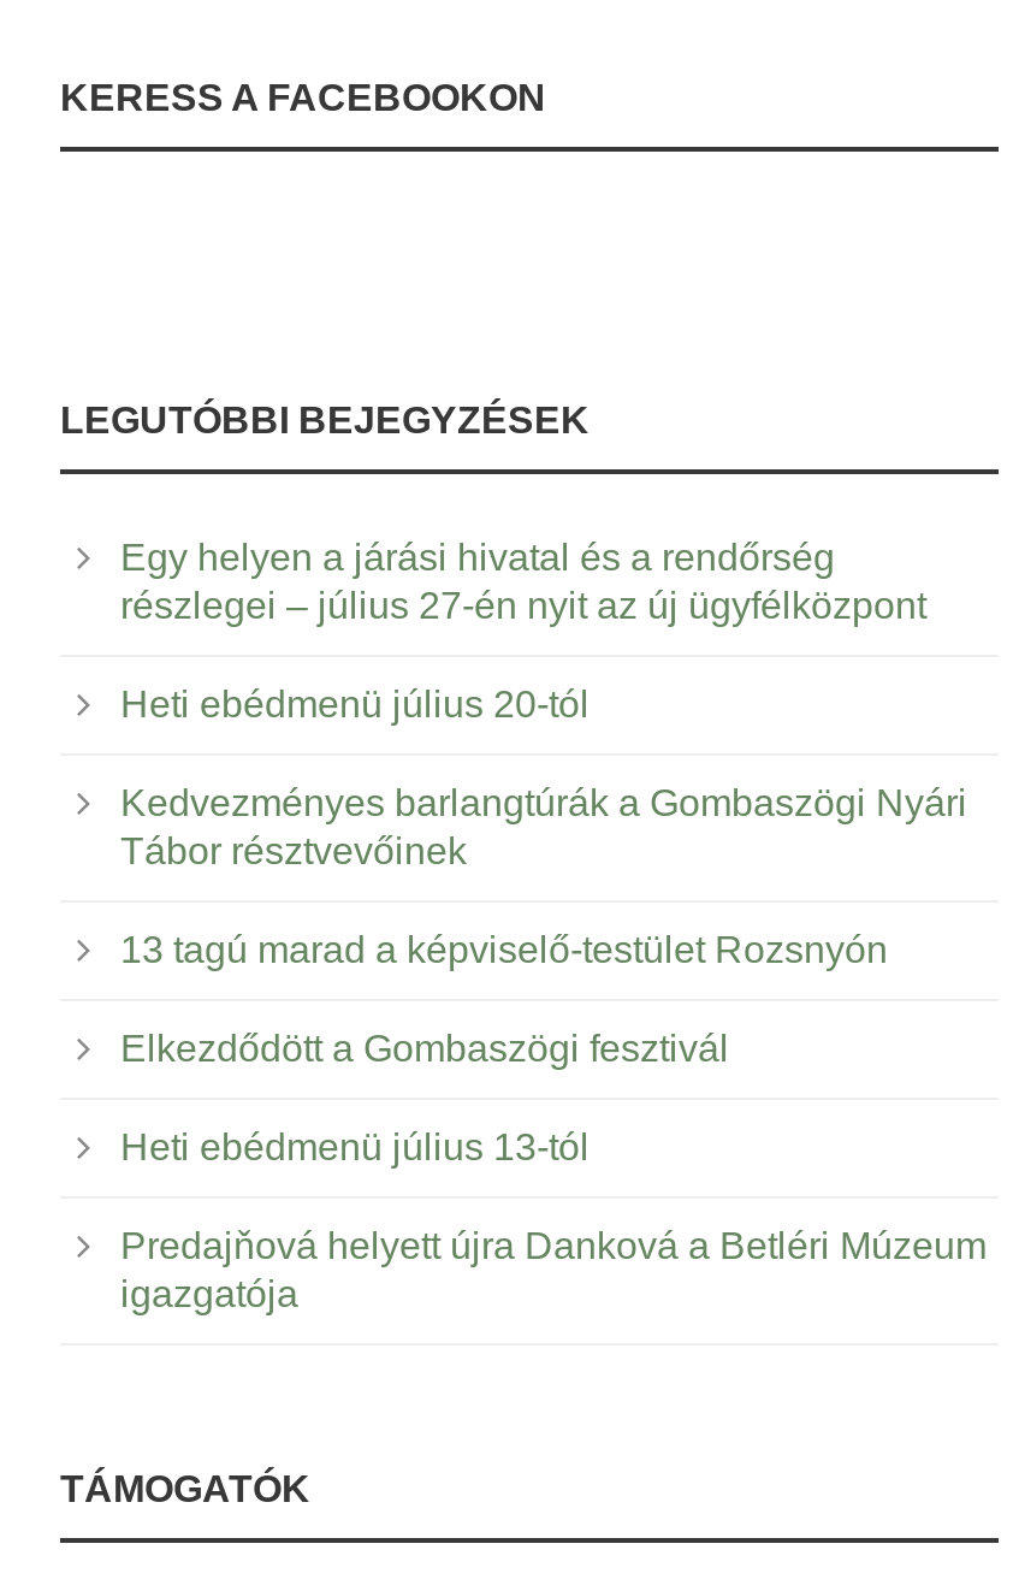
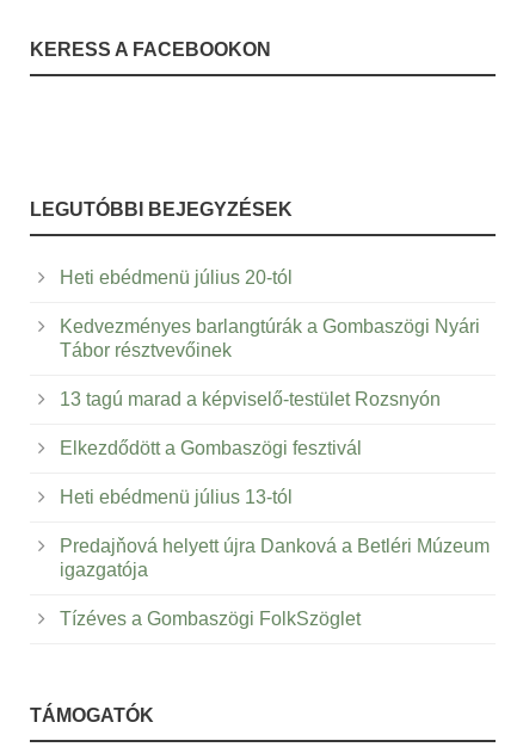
- Egy helyen a járási hivatal és a rendőrség
- részlegei – július 27-én nyit az új ügyfélközpont

moved up: Heti ebédmenü július 20-tól | Kedvezményes barlangtúrák a Gombaszögi Nyári | Tábor résztvevőinek | 13 tagú marad a képviselő-testület Rozsnyón | Elkezdődött a Gombaszögi fesztivál | Heti ebédmenü július 13-tól | Predajňová helyett újra Danková a Betléri Múzeum | igazgatója

+ Tízéves a Gombaszögi FolkSzöglet
